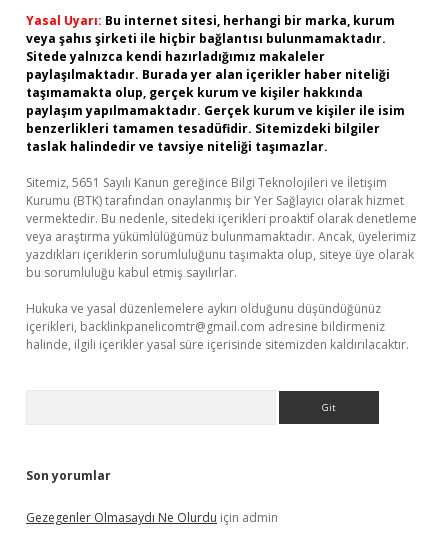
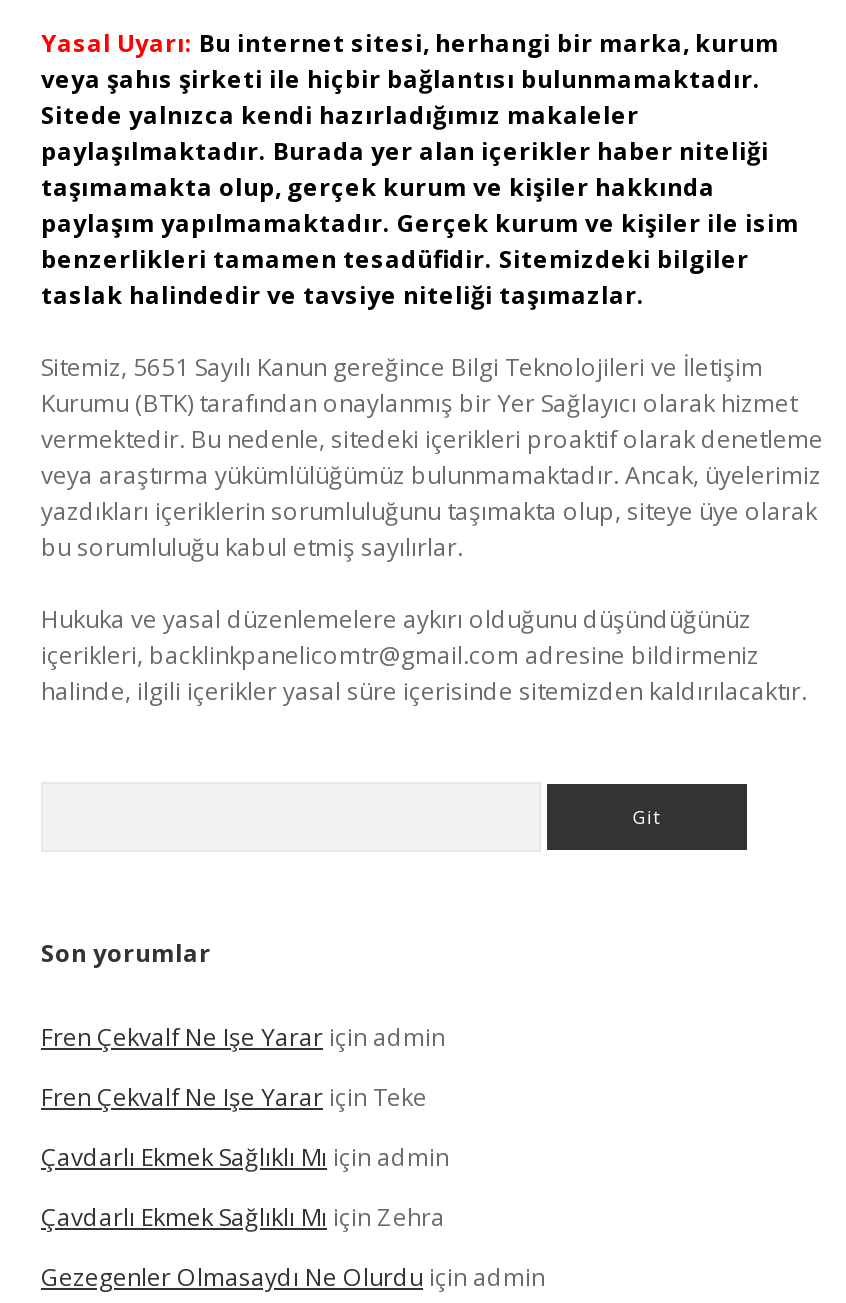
+ Fren Çekvalf Ne Işe Yarar için admin
+ Fren Çekvalf Ne Işe Yarar için Teke
+ Çavdarlı Ekmek Sağlıklı Mı için admin
+ Çavdarlı Ekmek Sağlıklı Mı için Zehra
